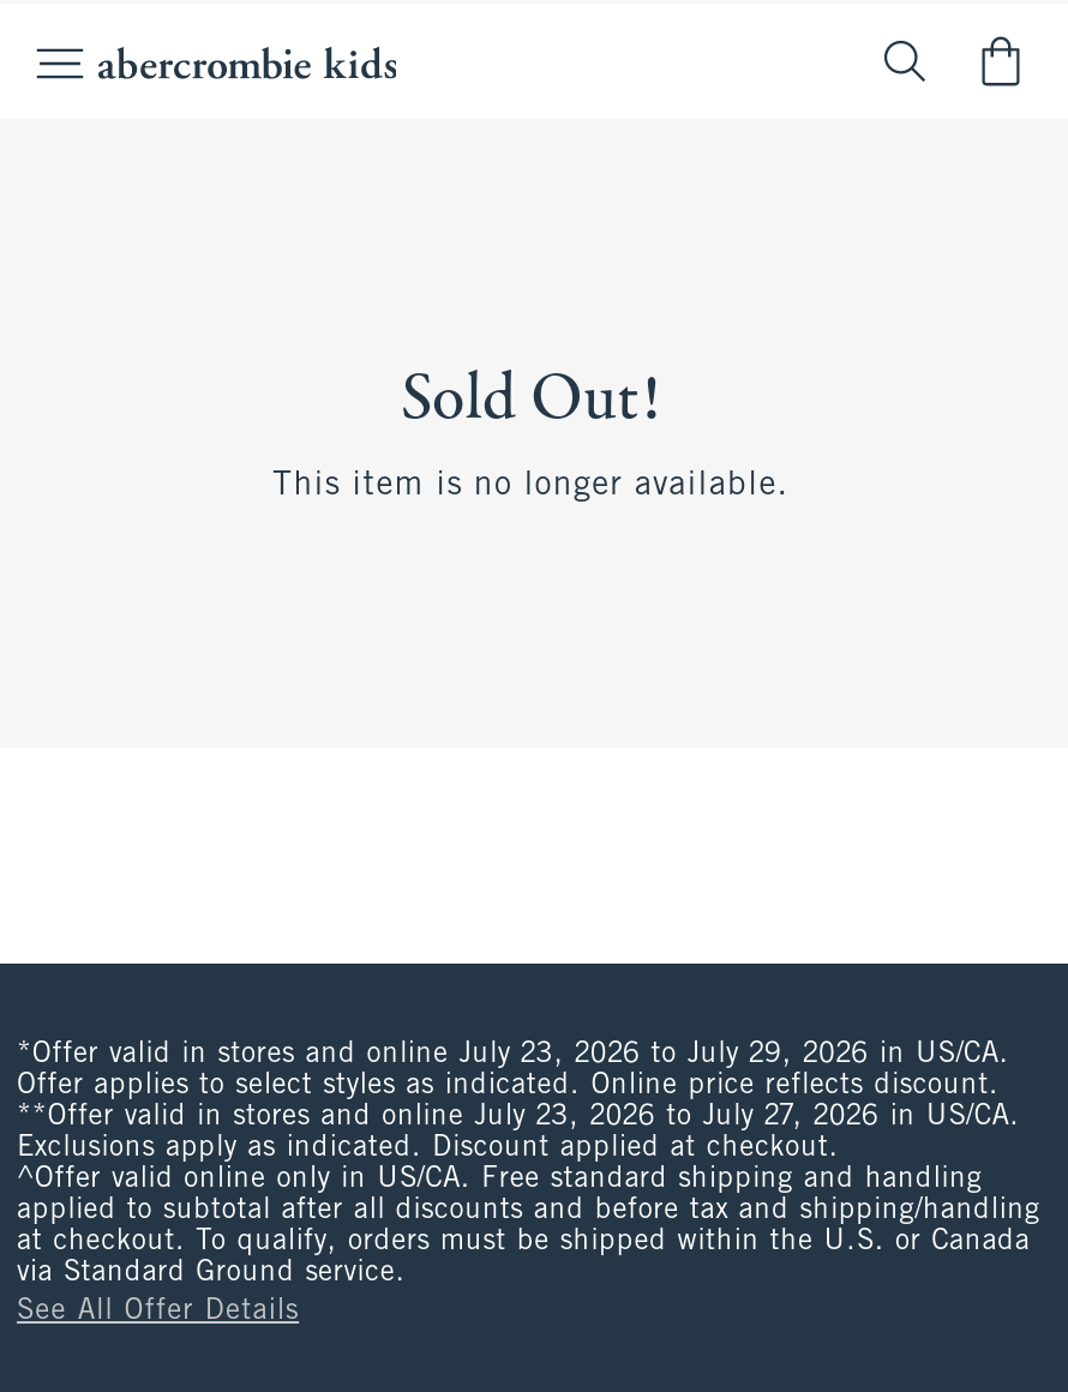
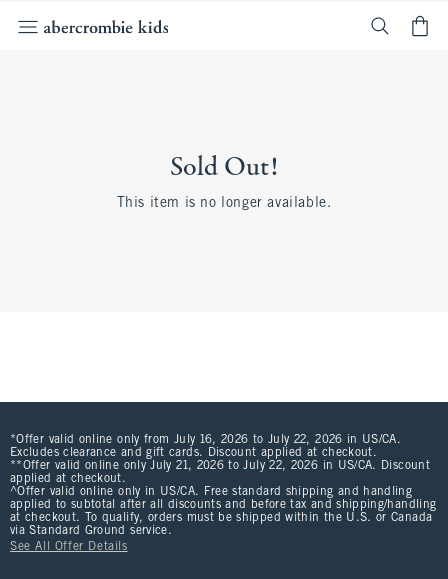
- *Offer valid in stores and online July 23, 2026 to July 29, 2026 in US/CA.
- Offer applies to select styles as indicated. Online price reflects discount.
- **Offer valid in stores and online July 23, 2026 to July 27, 2026 in US/CA.
- Exclusions apply as indicated. Discount applied at checkout.
+ *Offer valid online only from July 16, 2026 to July 22, 2026 in US/CA.
+ Excludes clearance and gift cards. Discount applied at checkout.
+ **Offer valid online only July 21, 2026 to July 22, 2026 in US/CA. Discount
+ applied at checkout.
